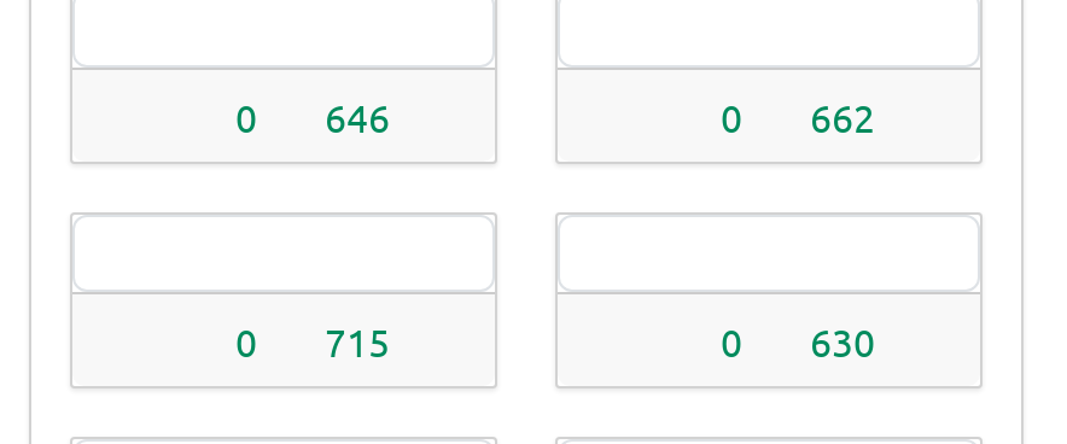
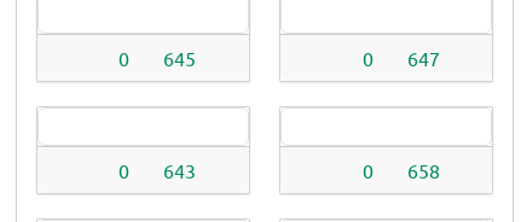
- 0 646
+ 0 645

- 0 662
+ 0 647

- 0 715
+ 0 643

- 0 630
+ 0 658
